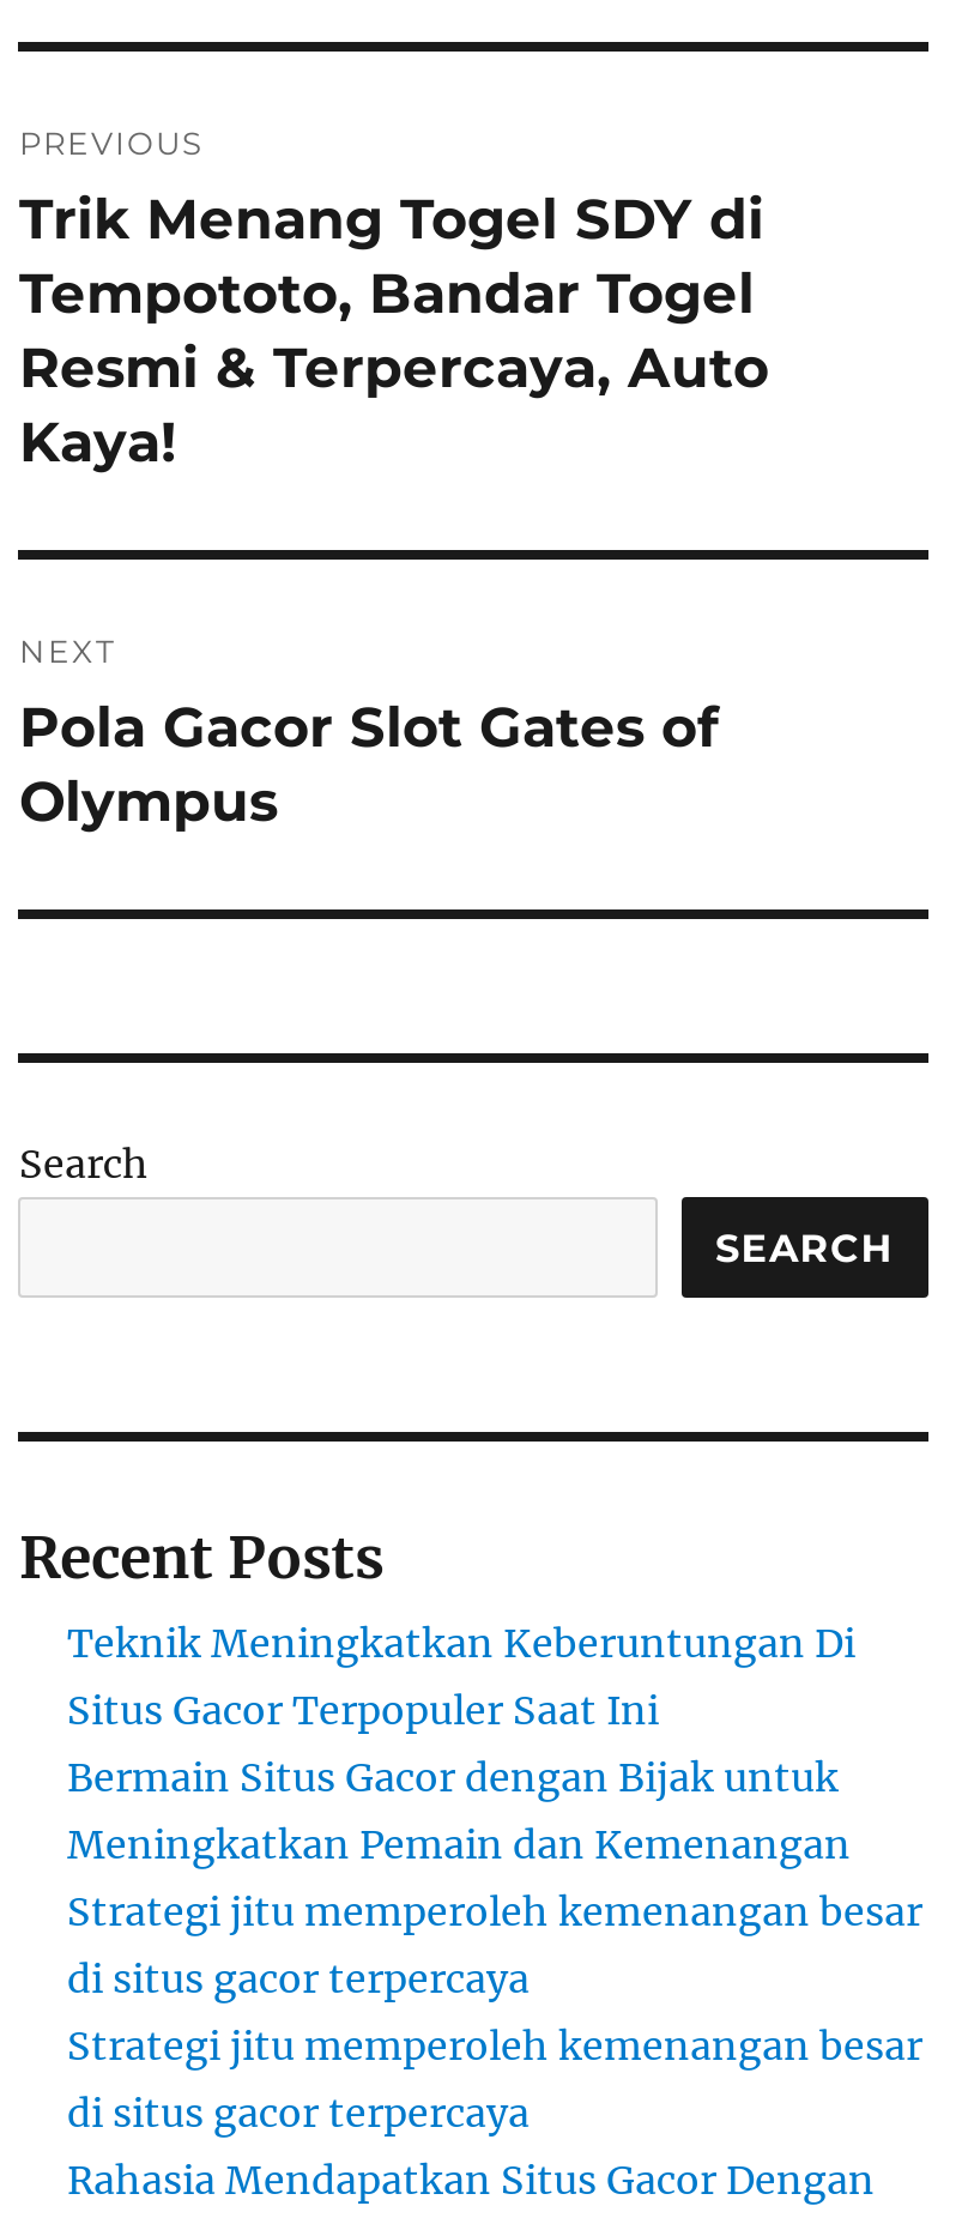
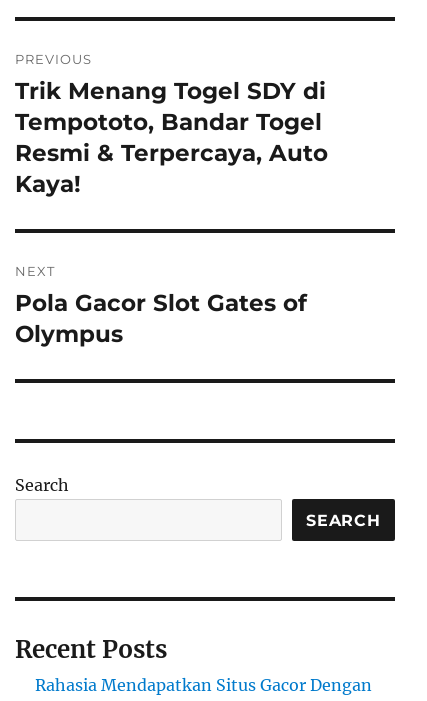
- Teknik Meningkatkan Keberuntungan Di
- Situs Gacor Terpopuler Saat Ini
- Bermain Situs Gacor dengan Bijak untuk
- Meningkatkan Pemain dan Kemenangan
- Strategi jitu memperoleh kemenangan besar
- di situs gacor terpercaya
- Strategi jitu memperoleh kemenangan besar
- di situs gacor terpercaya
